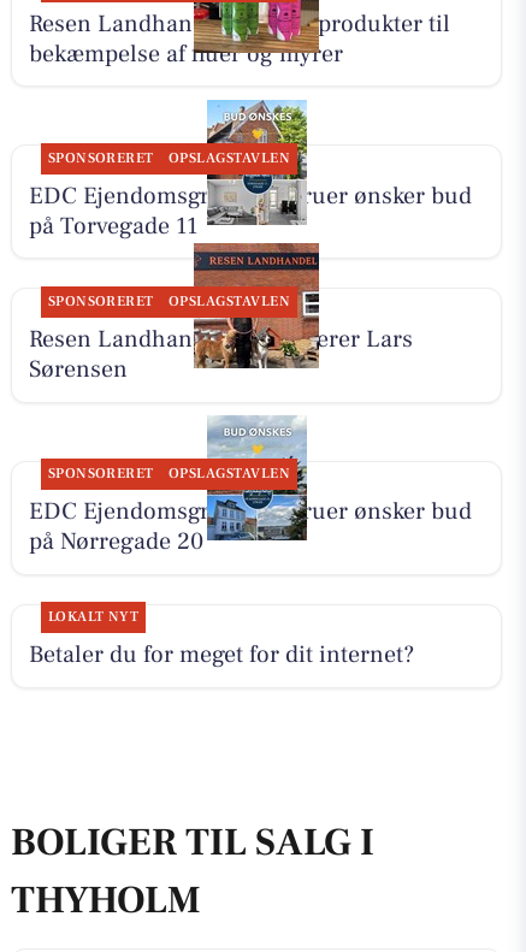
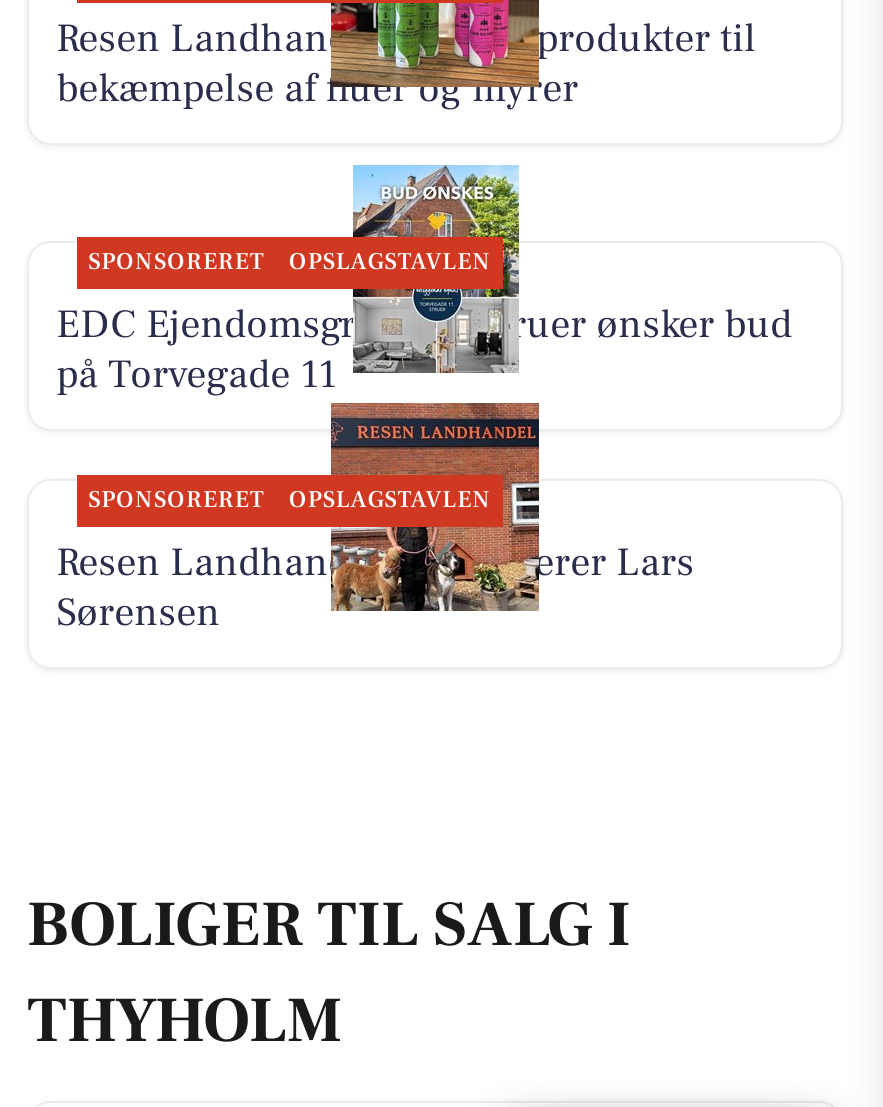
- [image]
- SPONSORERET
- OPSLAGSTAVLEN
- EDC Ejendomsgruppen Struer ønsker bud
- på Nørregade 20
- LOKALT NYT
- Betaler du for meget for dit internet?
